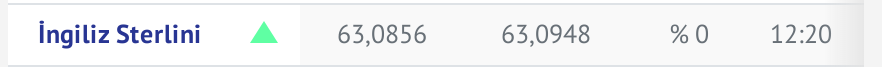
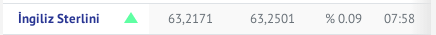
- 63,0856
+ 63,2171

- 63,0948
+ 63,2501

- % 0
+ % 0.09

- 12:20
+ 07:58
